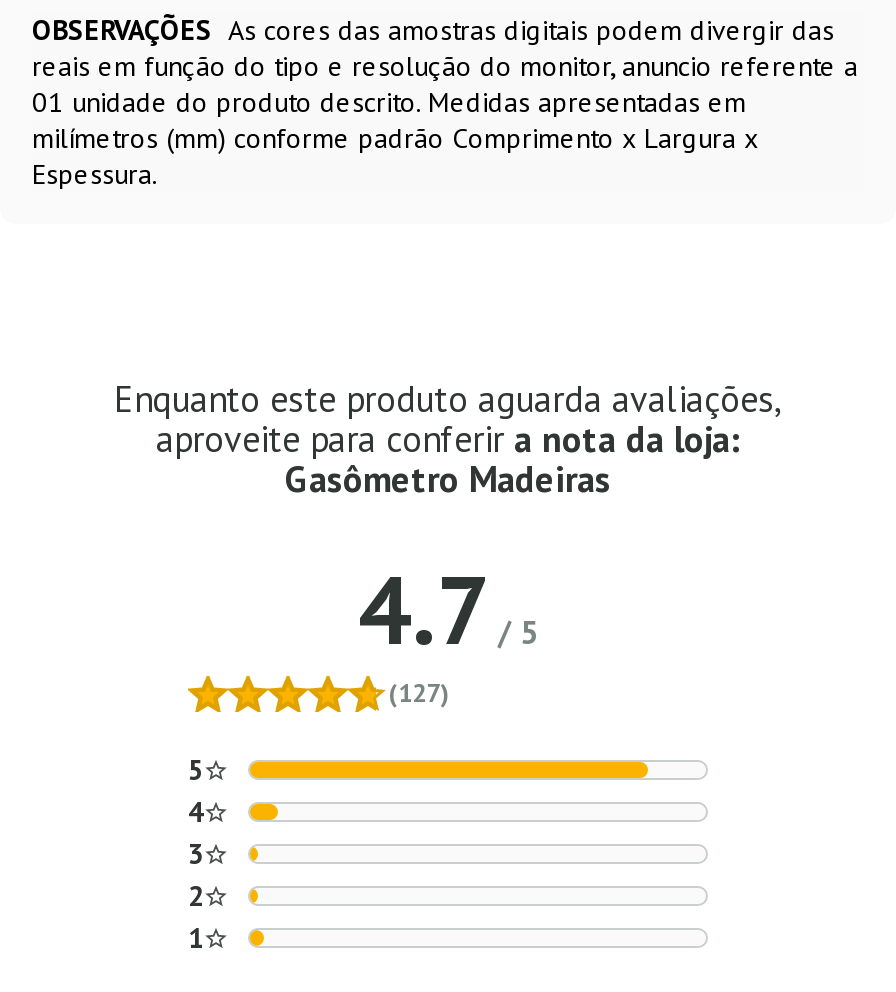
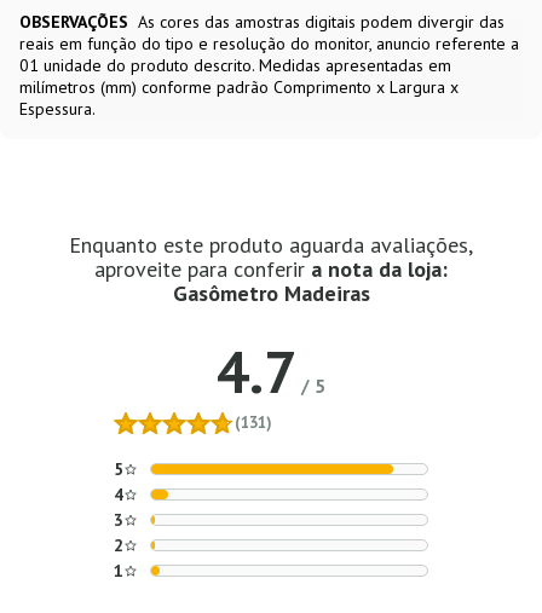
- (127)
+ (131)
